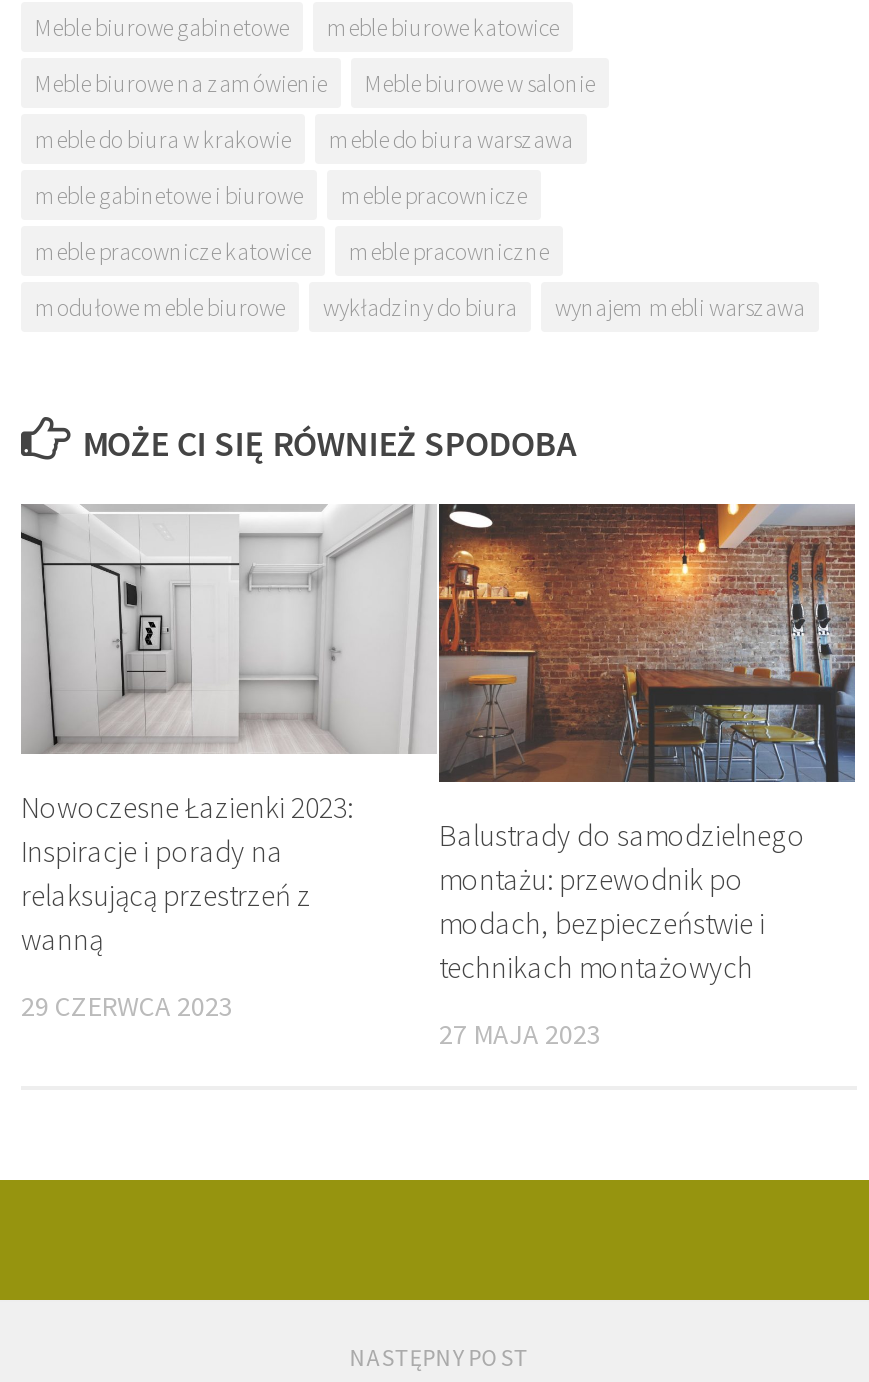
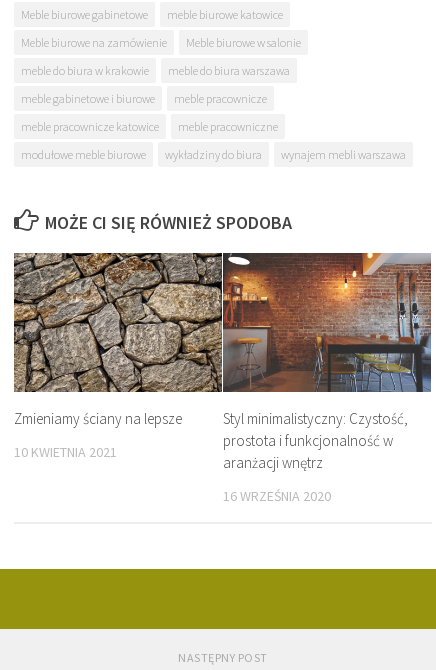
- [image]
- Nowoczesne Łazienki 2023:
- Inspiracje i porady na
- relaksującą przestrzeń z
- wanną
+ [image]
+ Zmieniamy ściany na lepsze

- Balustrady do samodzielnego
- montażu: przewodnik po
- modach, bezpieczeństwie i
- technikach montażowych
+ Styl minimalistyczny: Czystość,
+ prostota i funkcjonalność w
+ aranżacji wnętrz

- 29 CZERWCA 2023
+ 10 KWIETNIA 2021

- 27 MAJA 2023
+ 16 WRZEŚNIA 2020
